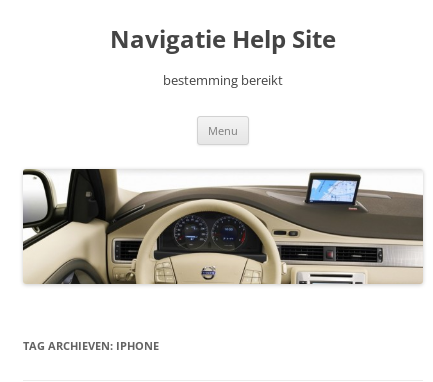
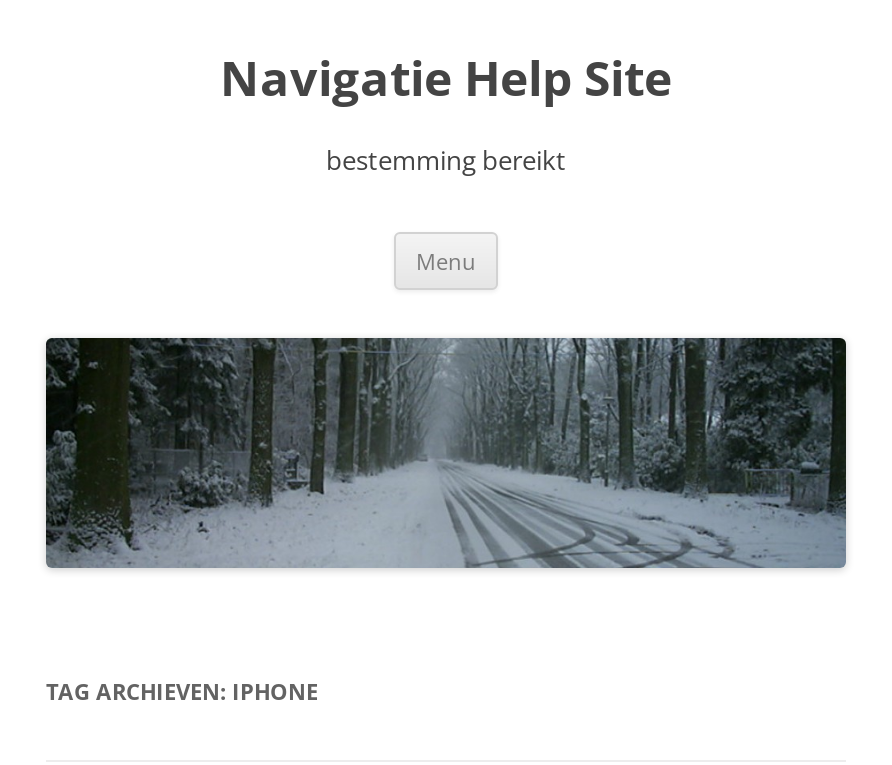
- [image]
+ [image]
